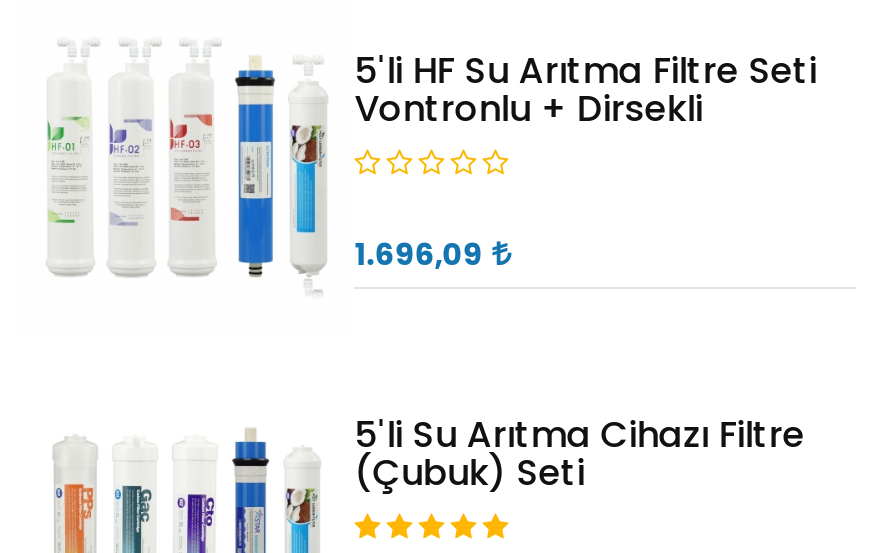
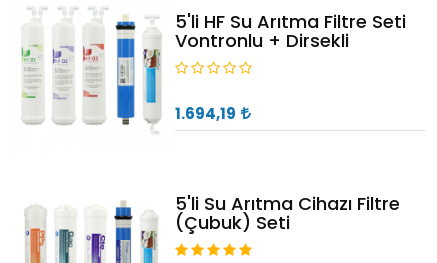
- 1.696,09
+ 1.694,19
